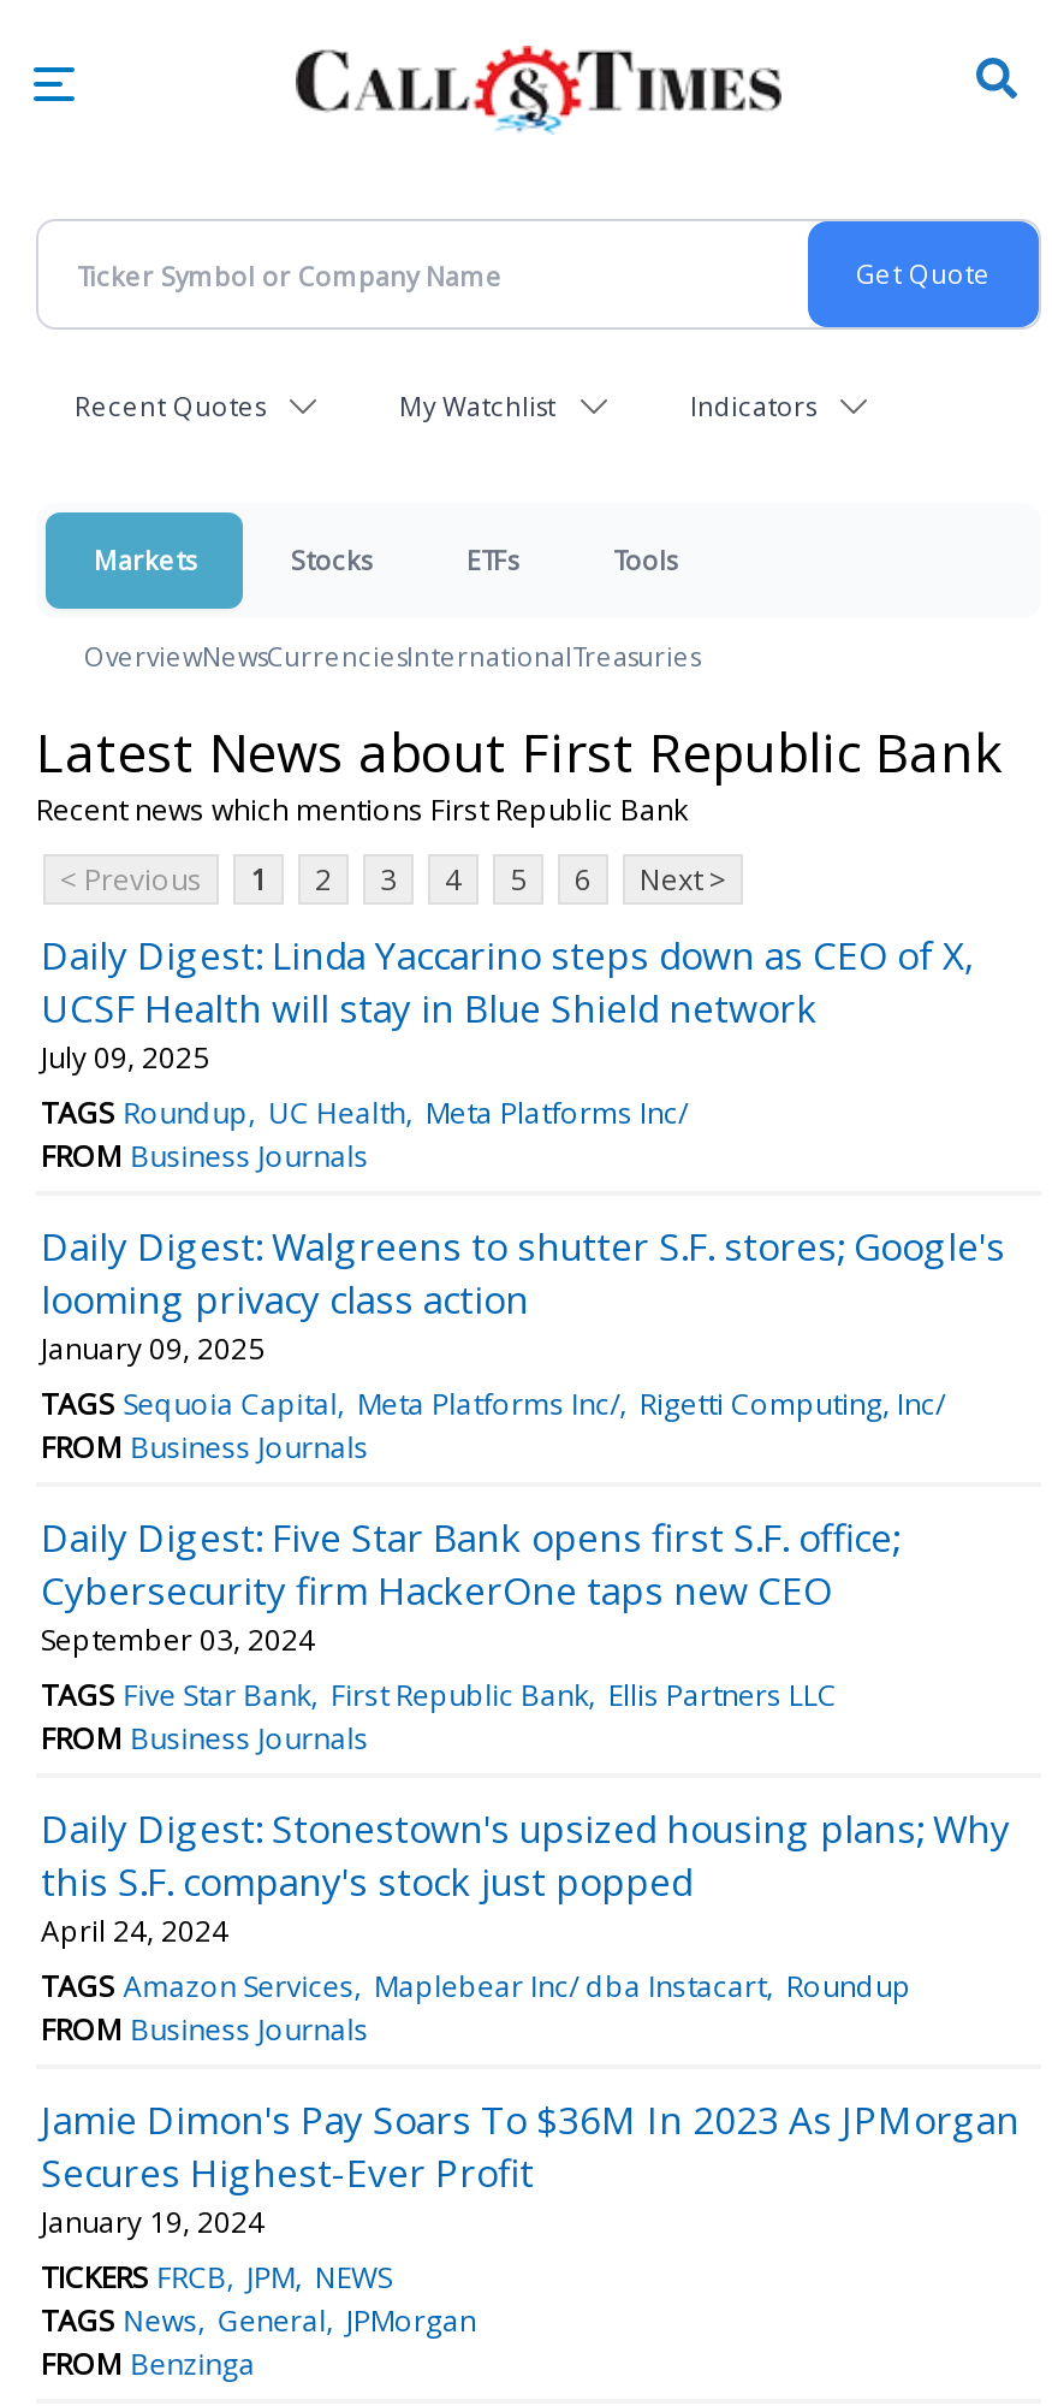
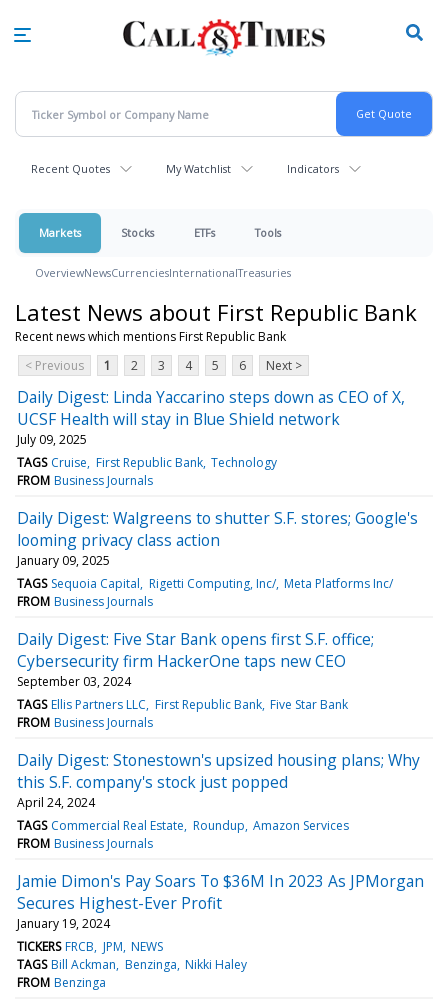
- TAGS Roundup UC Health Meta Platforms Inc/
+ TAGS Cruise First Republic Bank Technology

- TAGS Sequoia Capital Meta Platforms Inc/ Rigetti Computing, Inc/
+ TAGS Sequoia Capital Rigetti Computing, Inc/ Meta Platforms Inc/

- TAGS Five Star Bank First Republic Bank Ellis Partners LLC
+ TAGS Ellis Partners LLC First Republic Bank Five Star Bank

- TAGS Amazon Services Maplebear Inc/ dba Instacart Roundup
+ TAGS Commercial Real Estate Roundup Amazon Services

- TAGS News General JPMorgan
+ TAGS Bill Ackman Benzinga Nikki Haley
